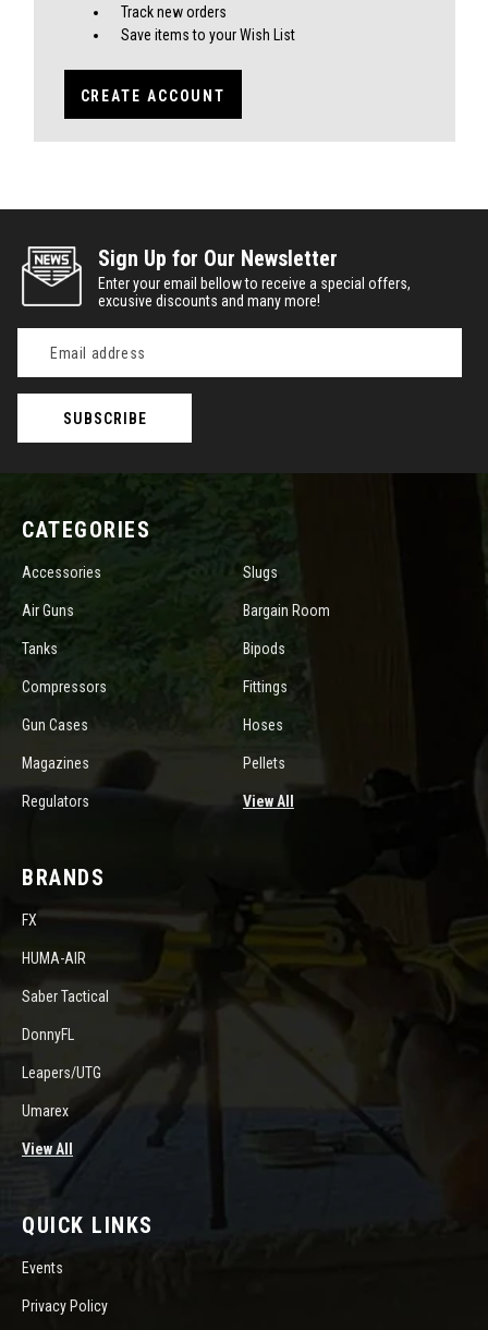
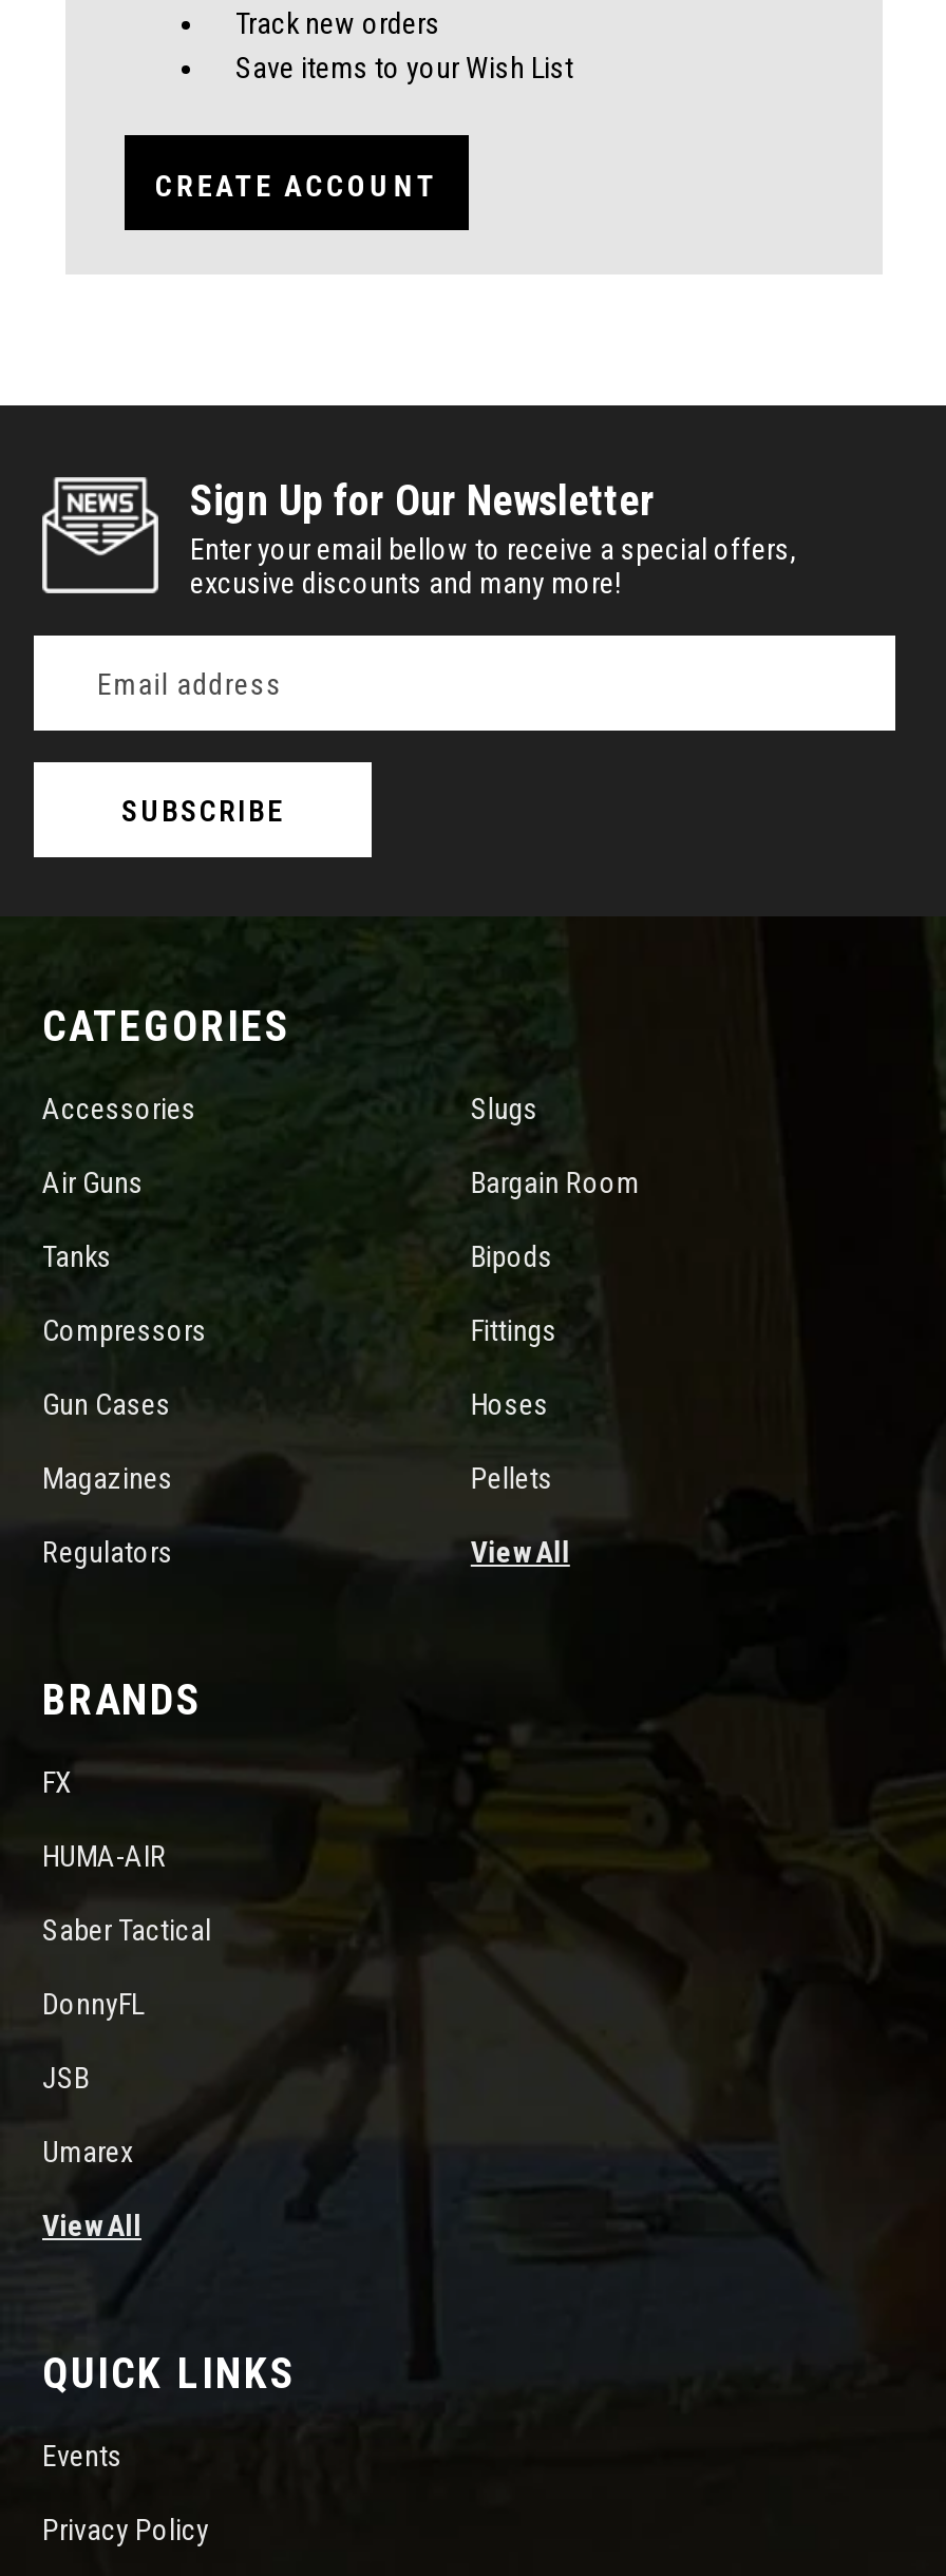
- Leapers/UTG
+ JSB
